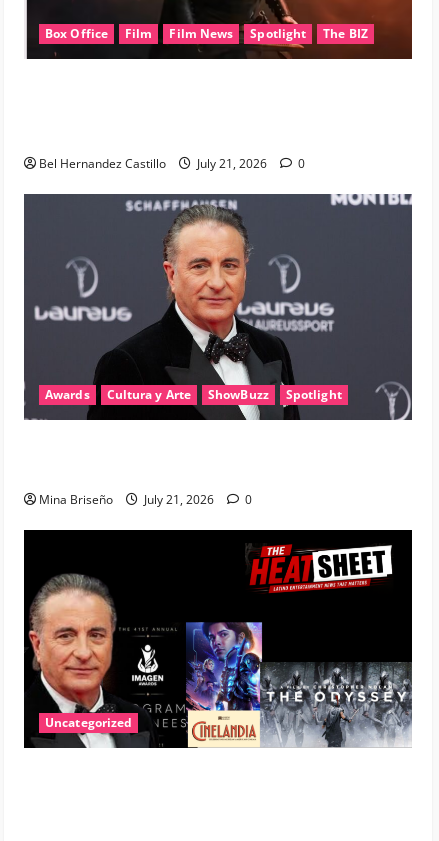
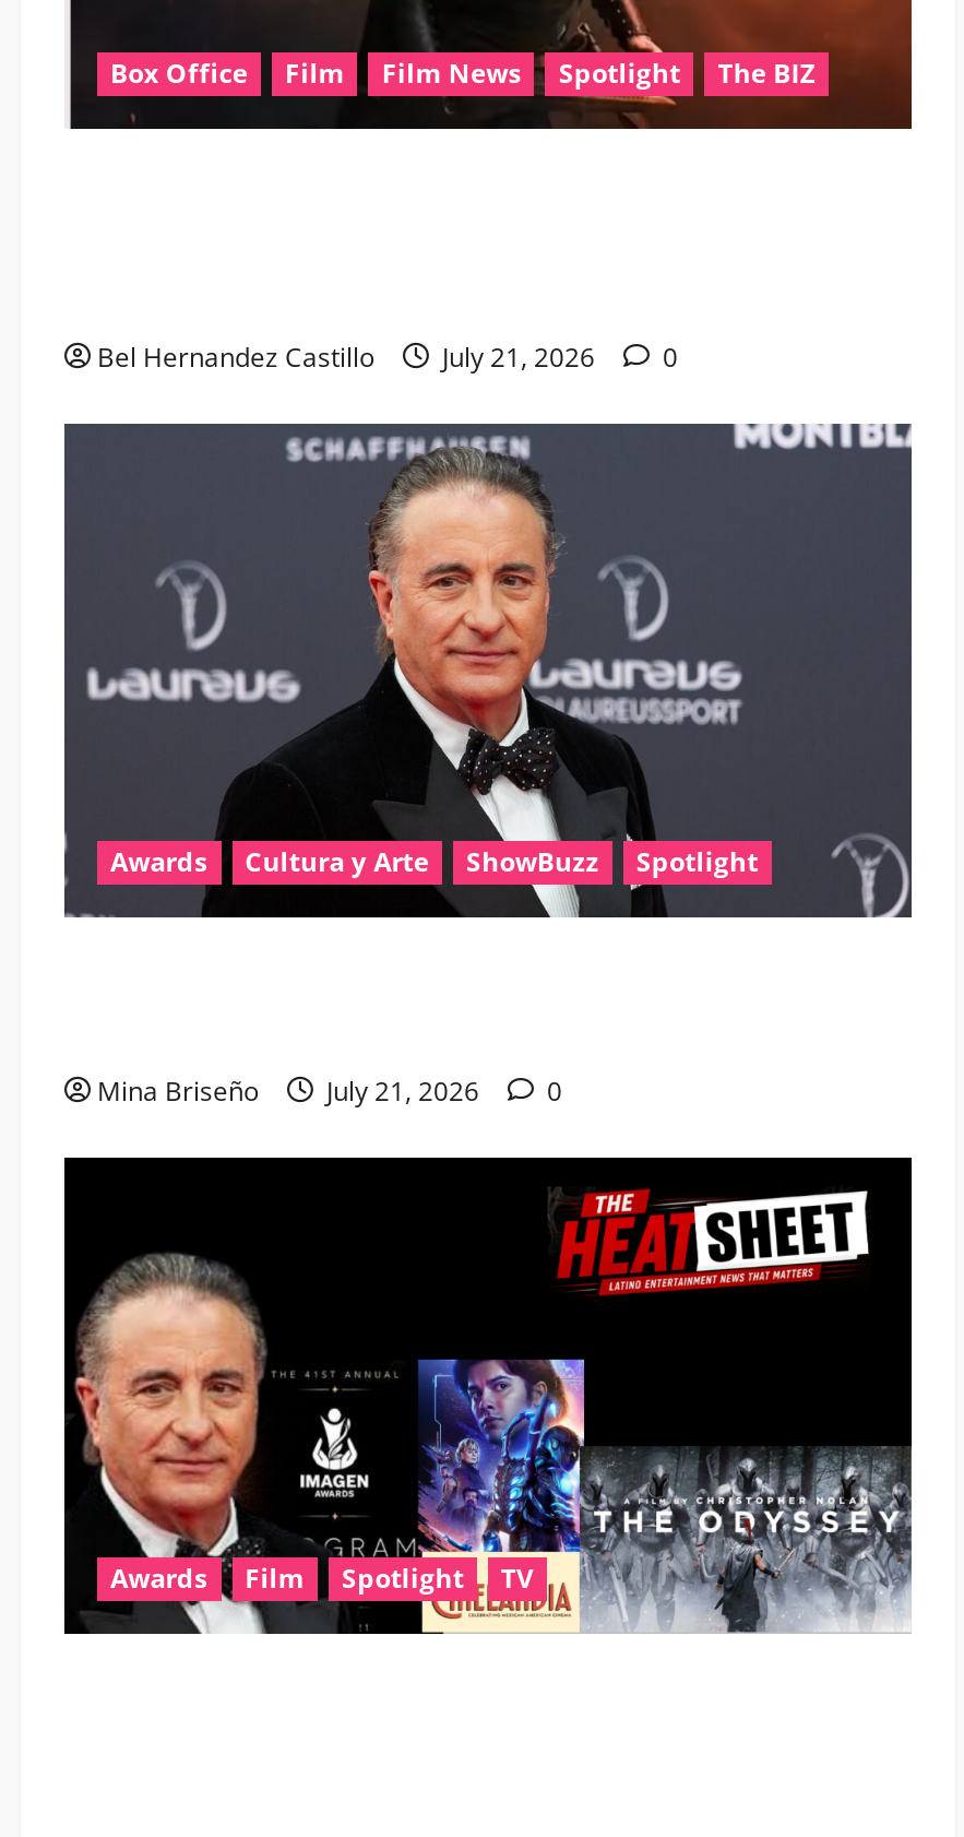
- Uncategorized
+ Awards
+ Film
+ Spotlight
+ TV
